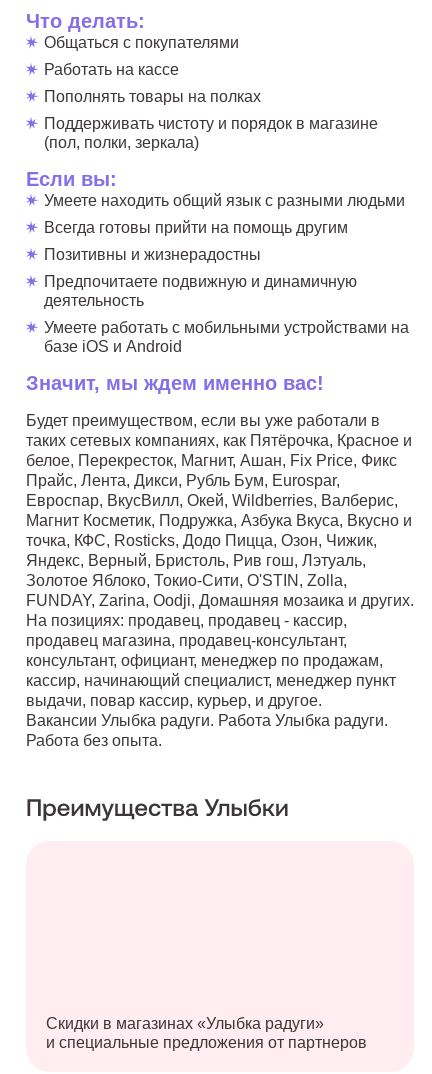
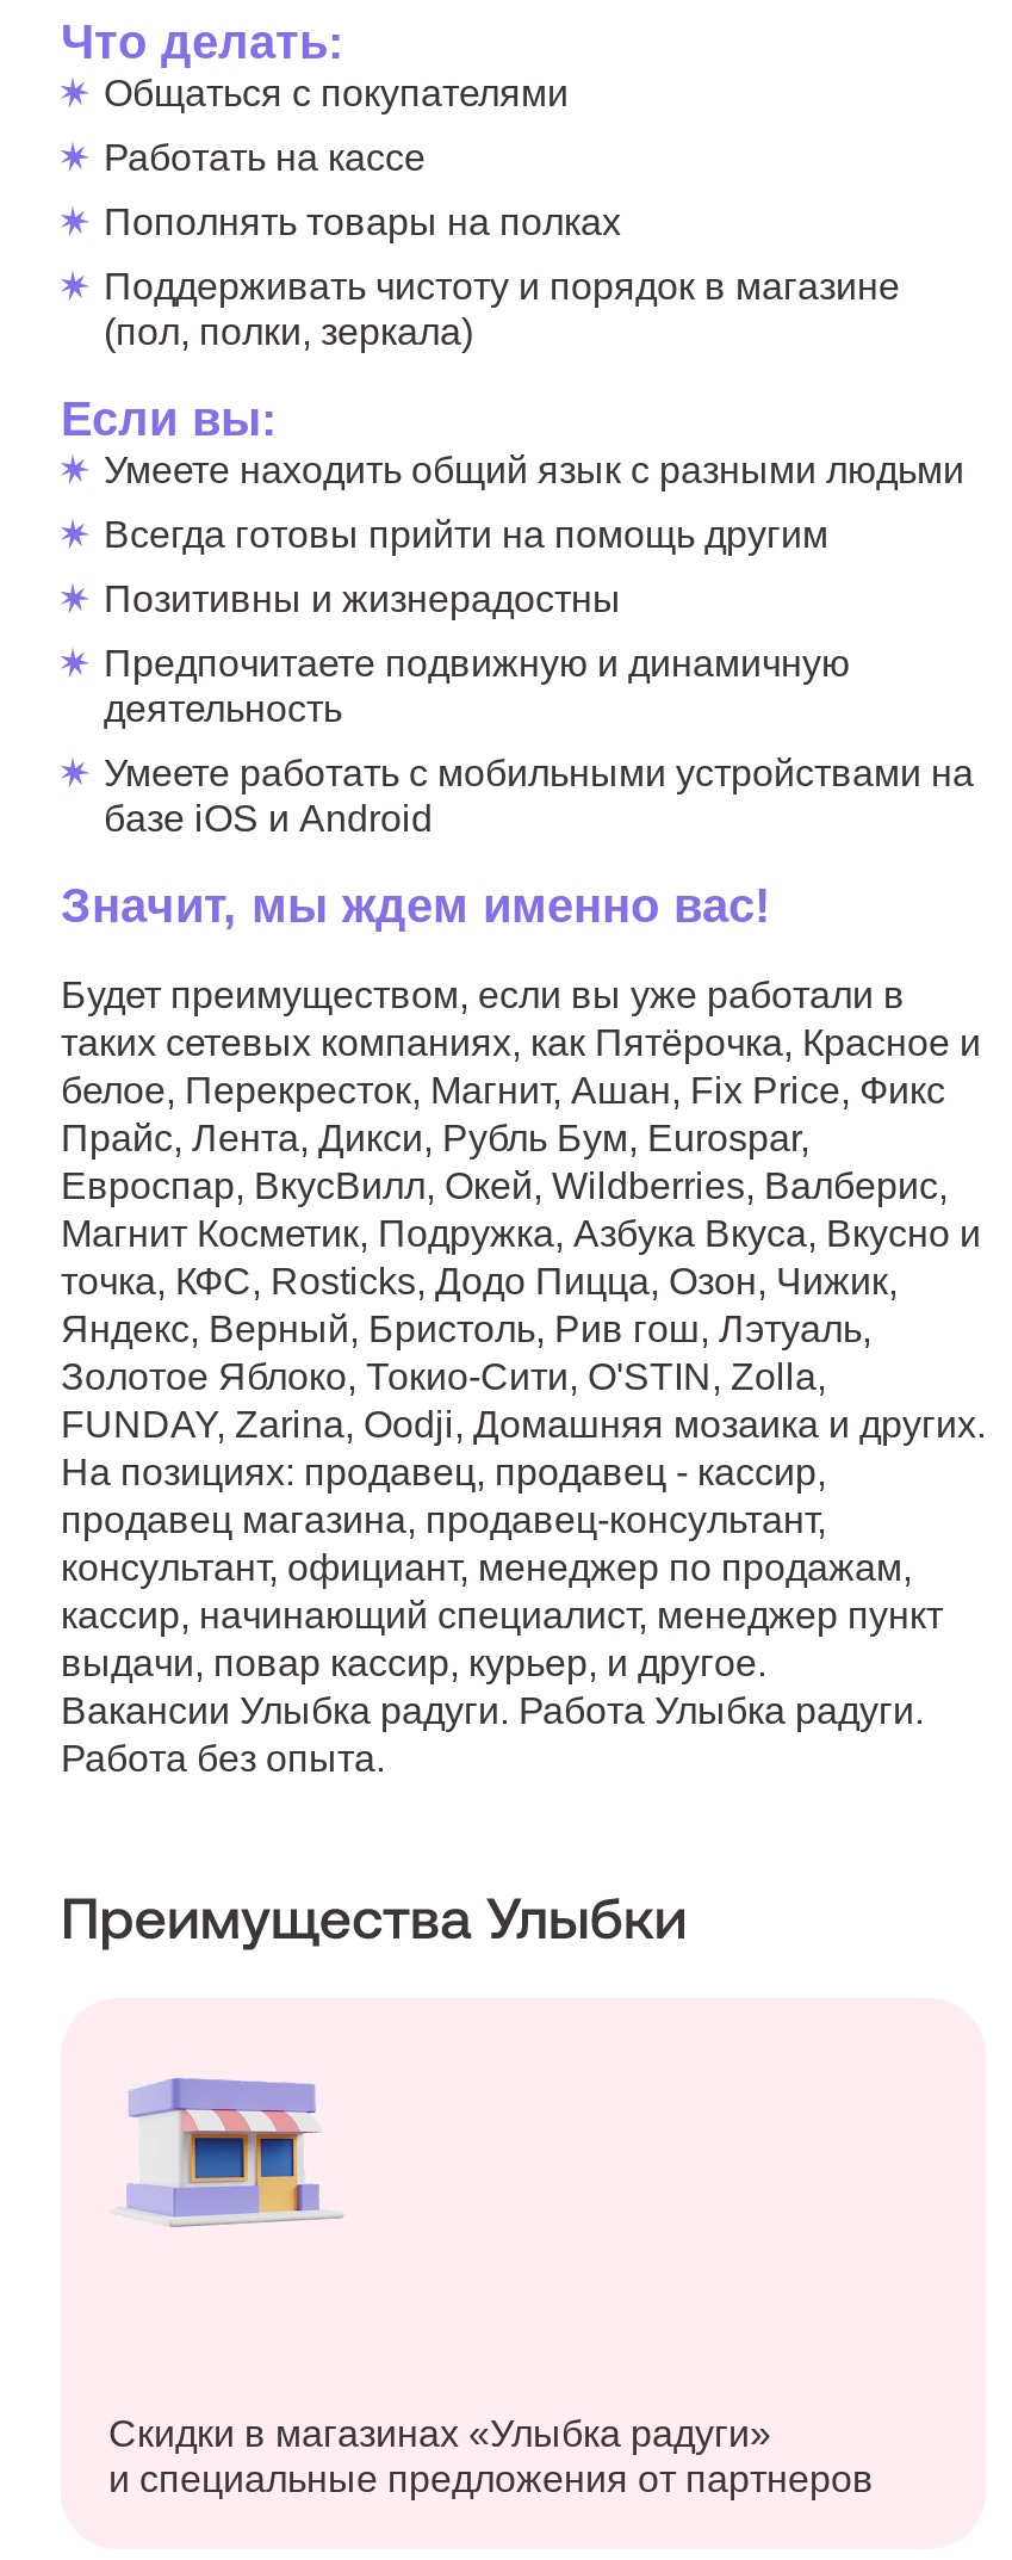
+ [image]
